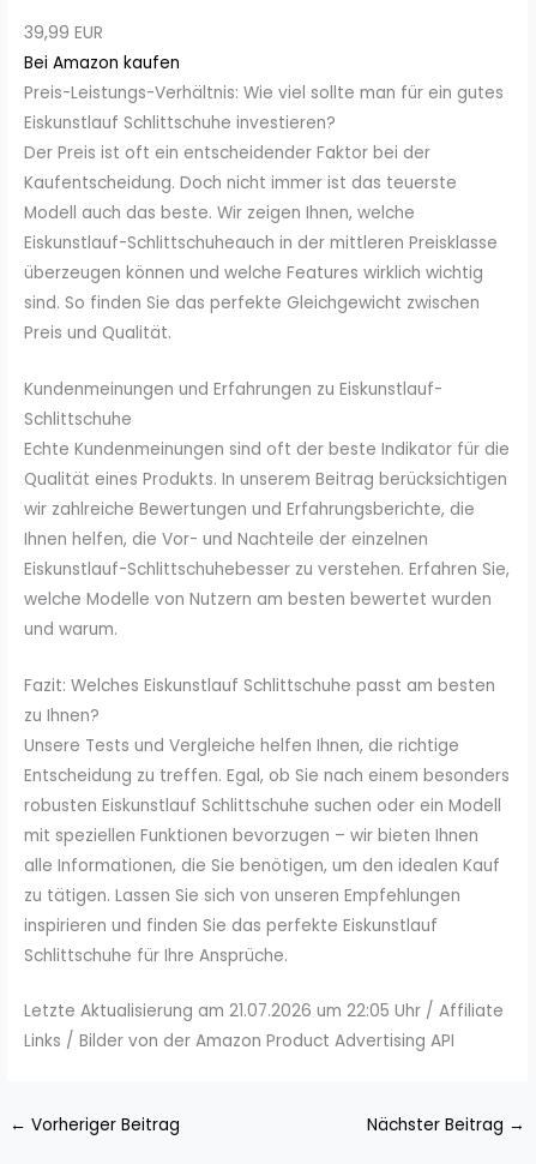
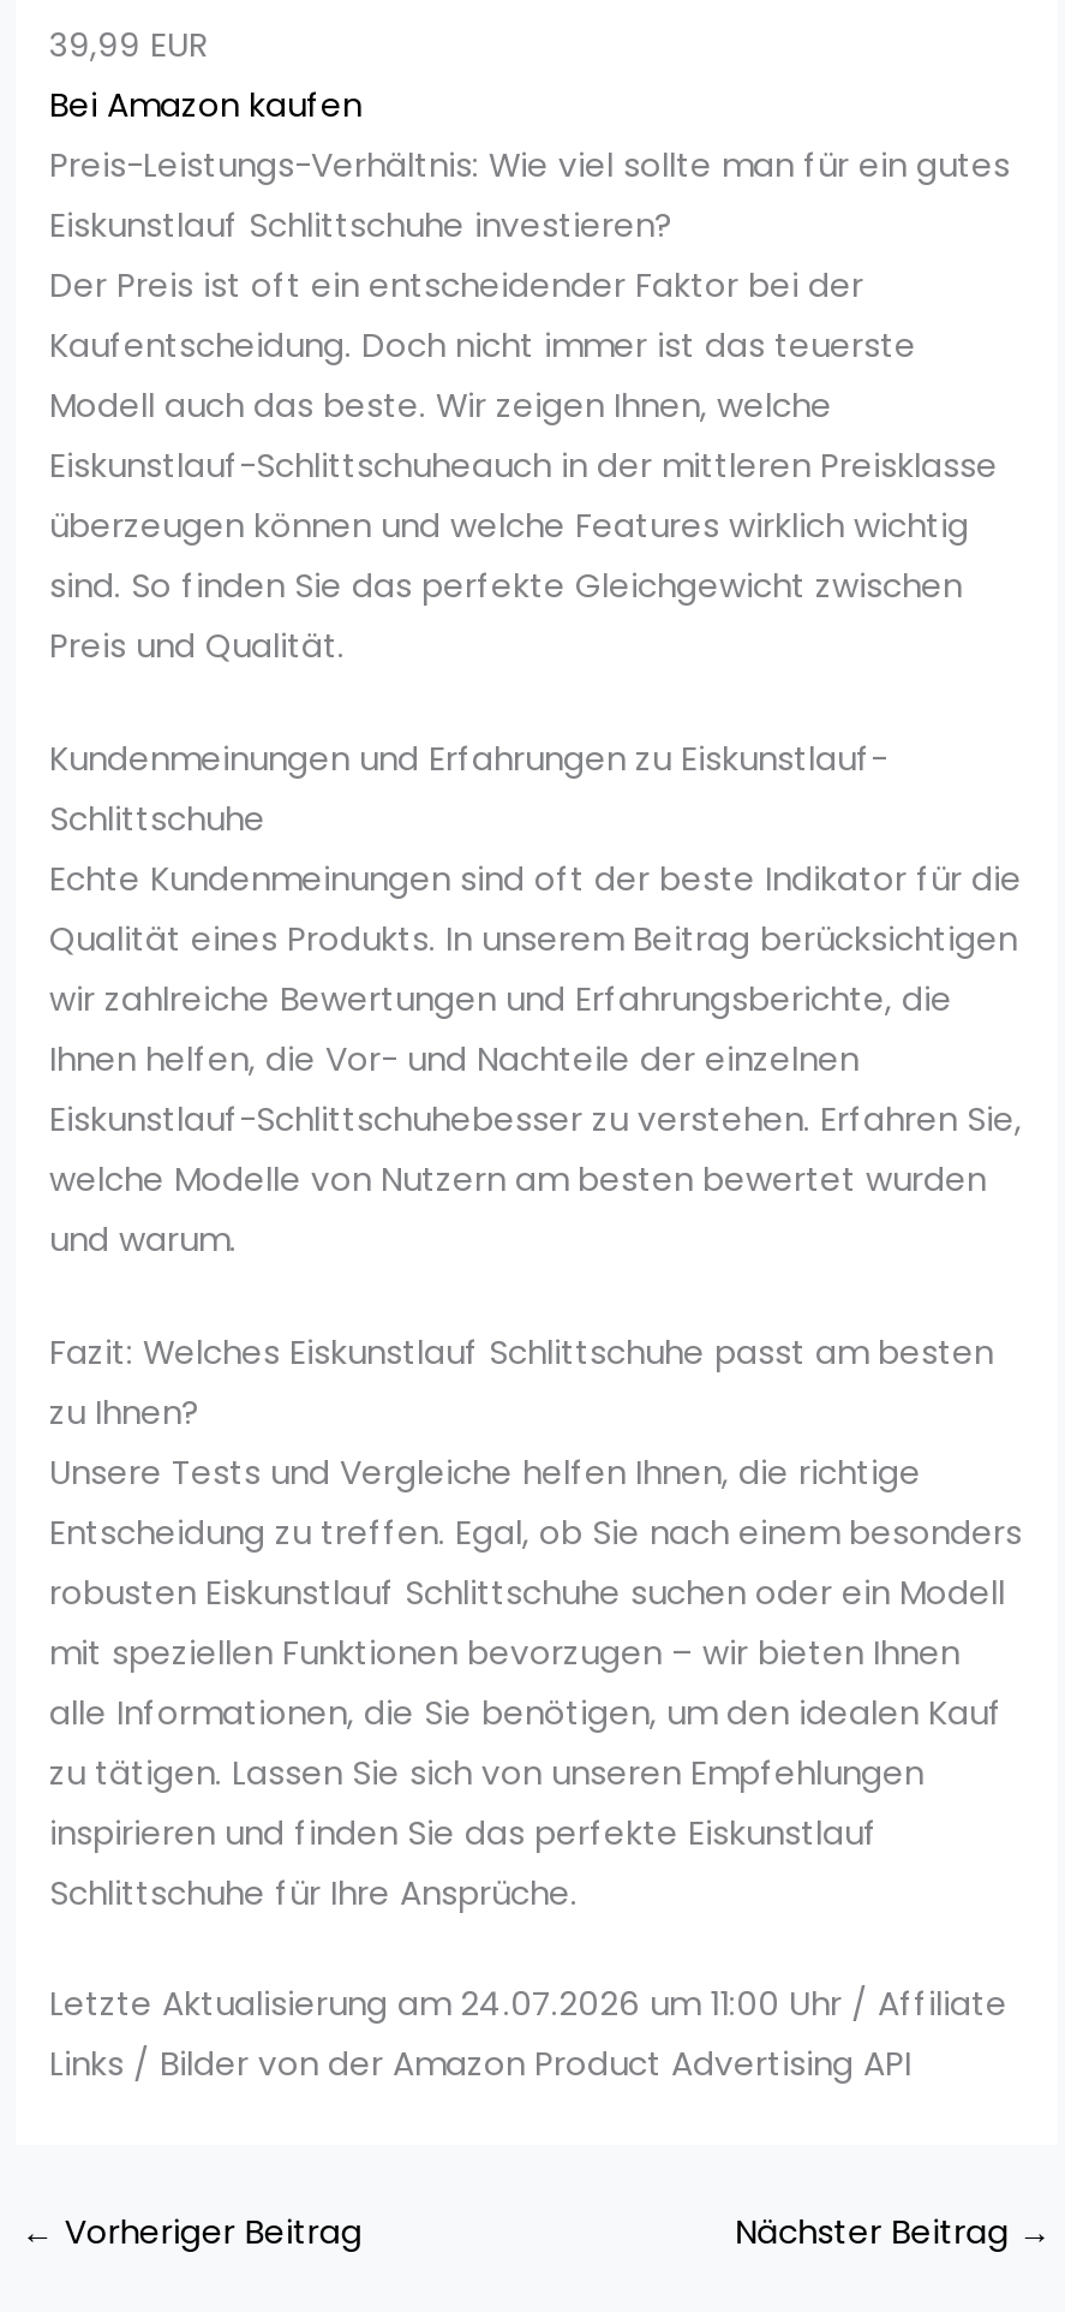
- Letzte Aktualisierung am 21.07.2026 um 22:05 Uhr / Affiliate
+ Letzte Aktualisierung am 24.07.2026 um 11:00 Uhr / Affiliate
